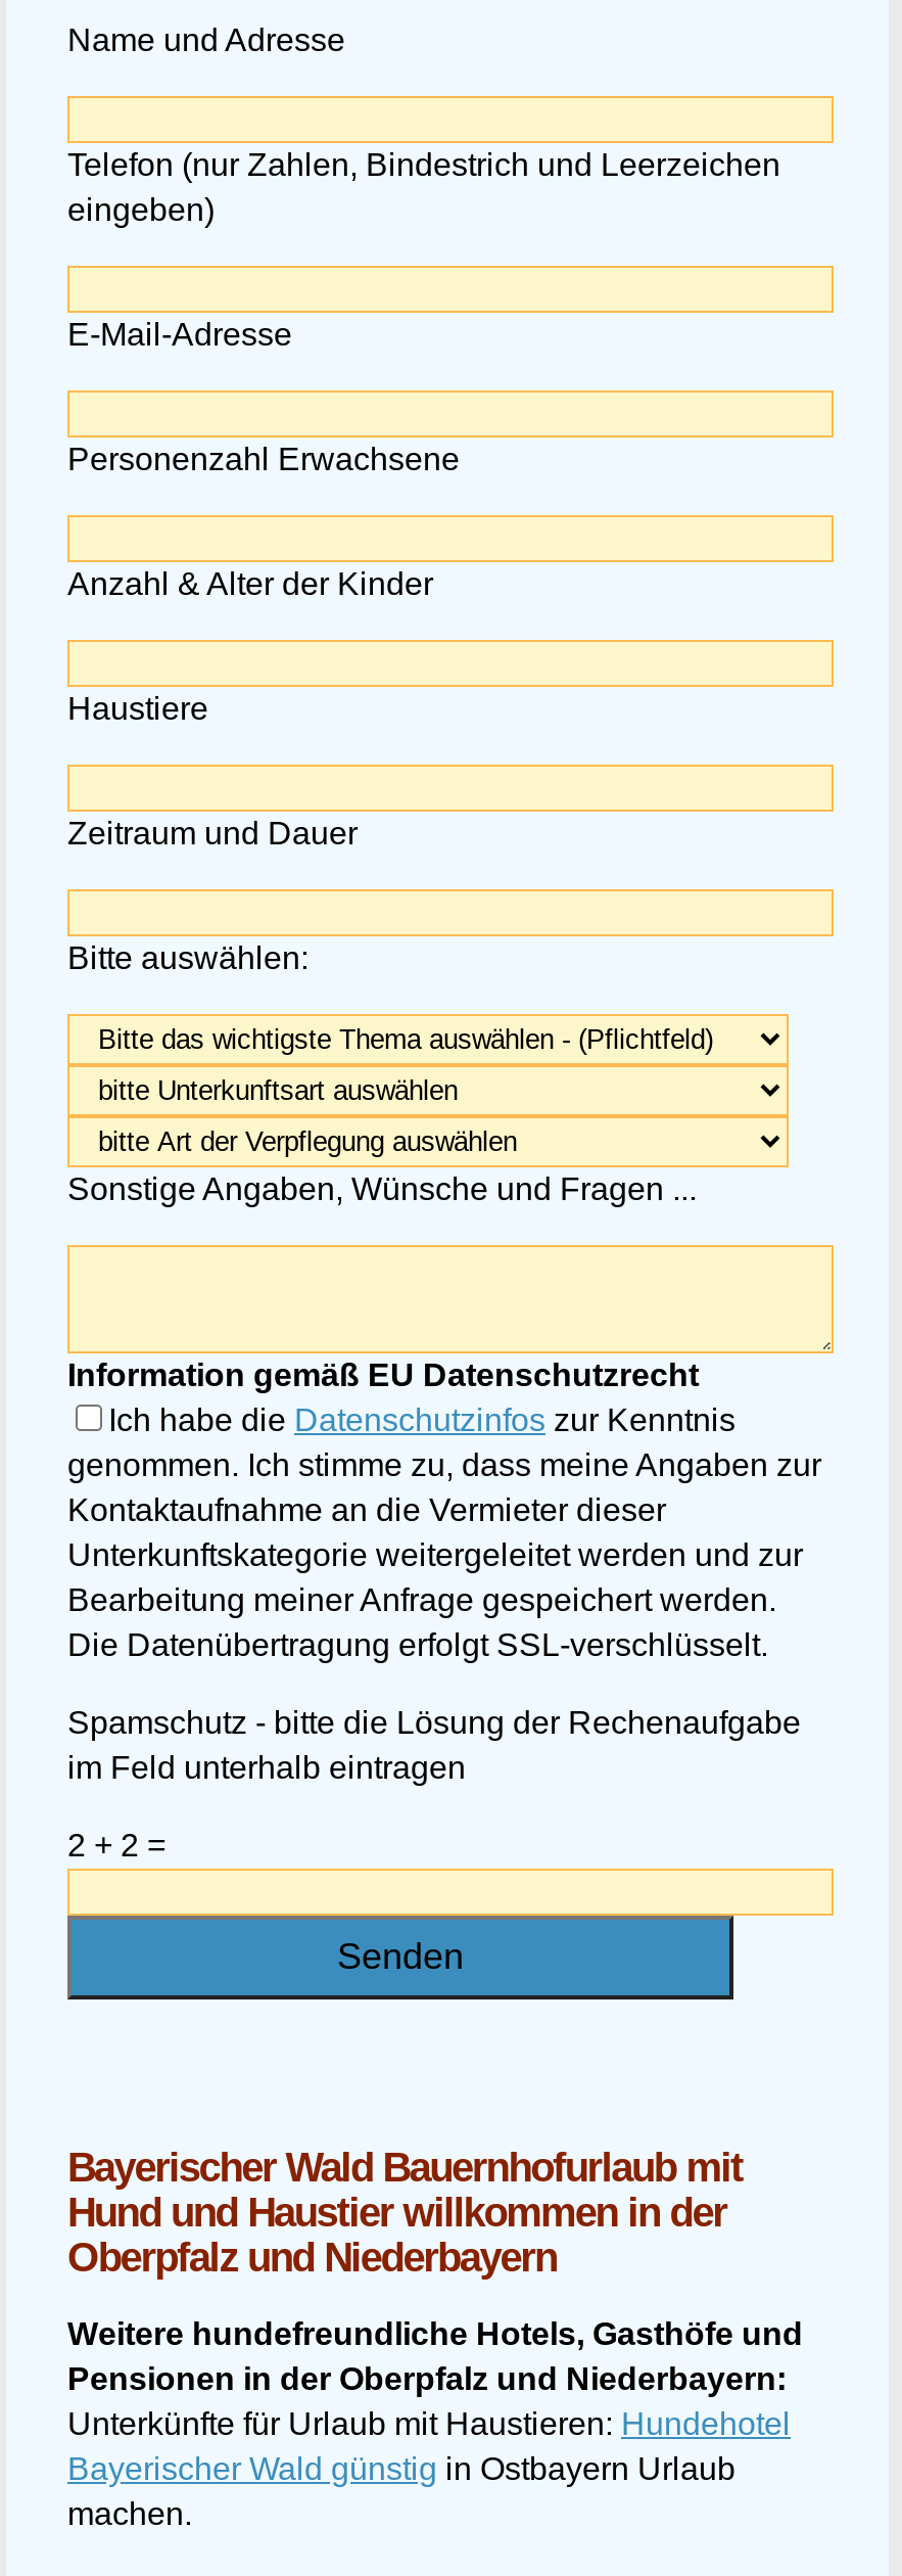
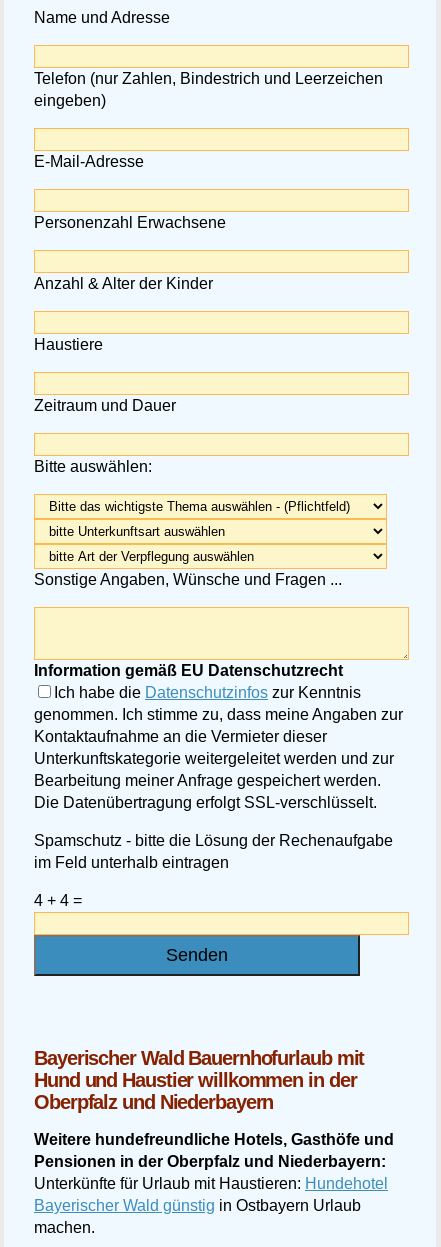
- 2 + 2 =
+ 4 + 4 =
